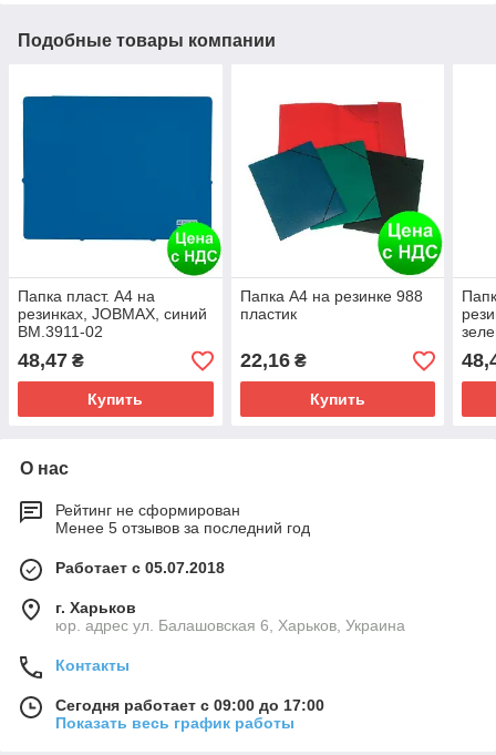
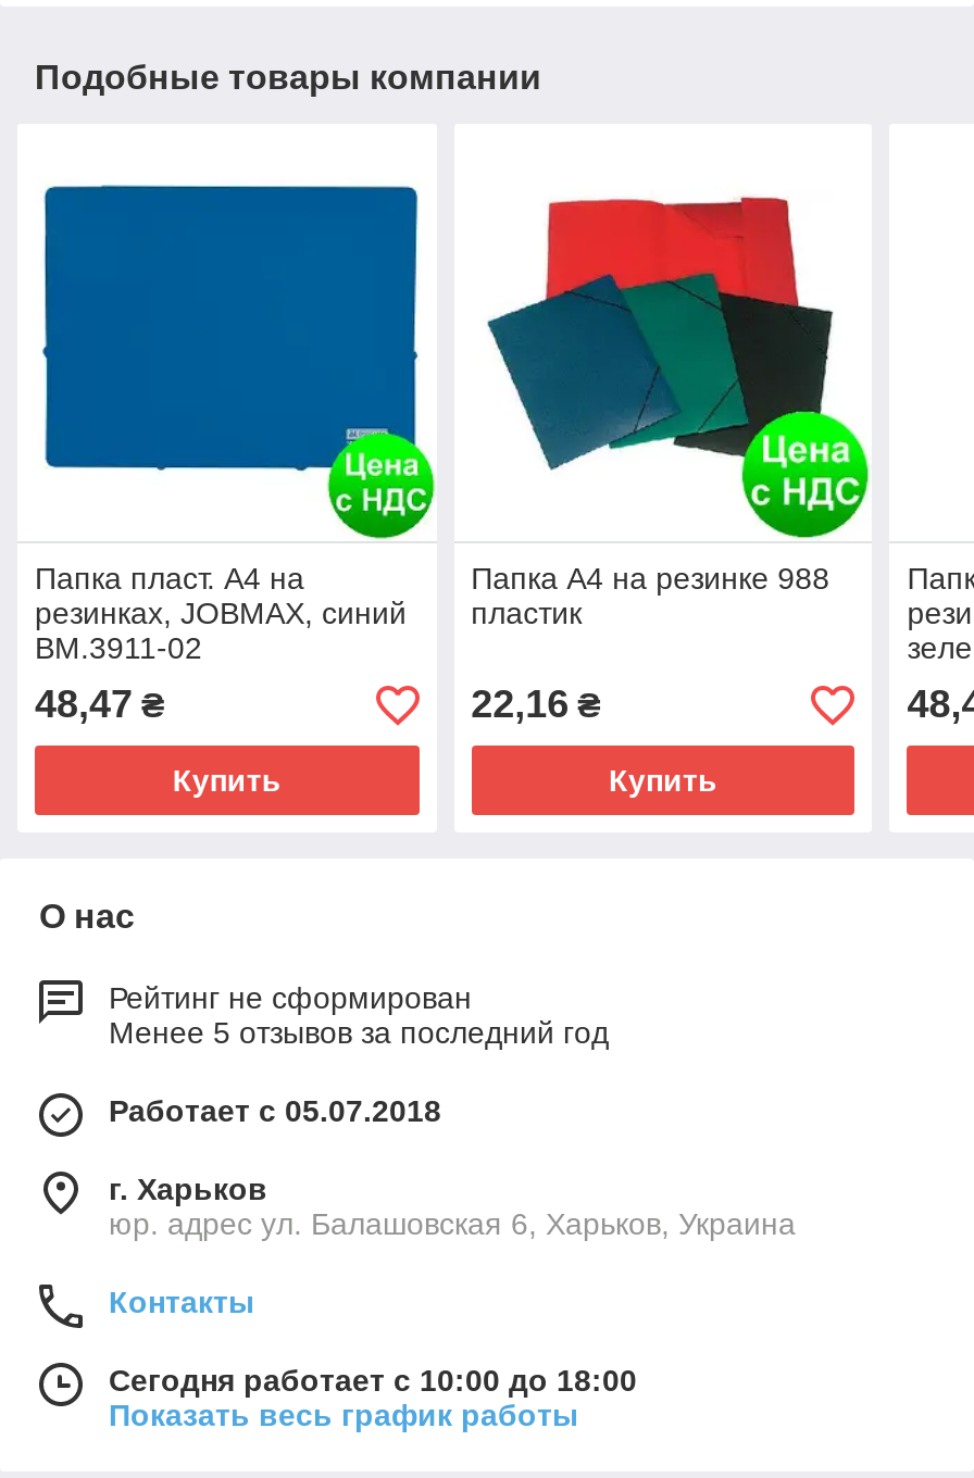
- Сегодня работает с 09:00 до 17:00
+ Сегодня работает с 10:00 до 18:00
